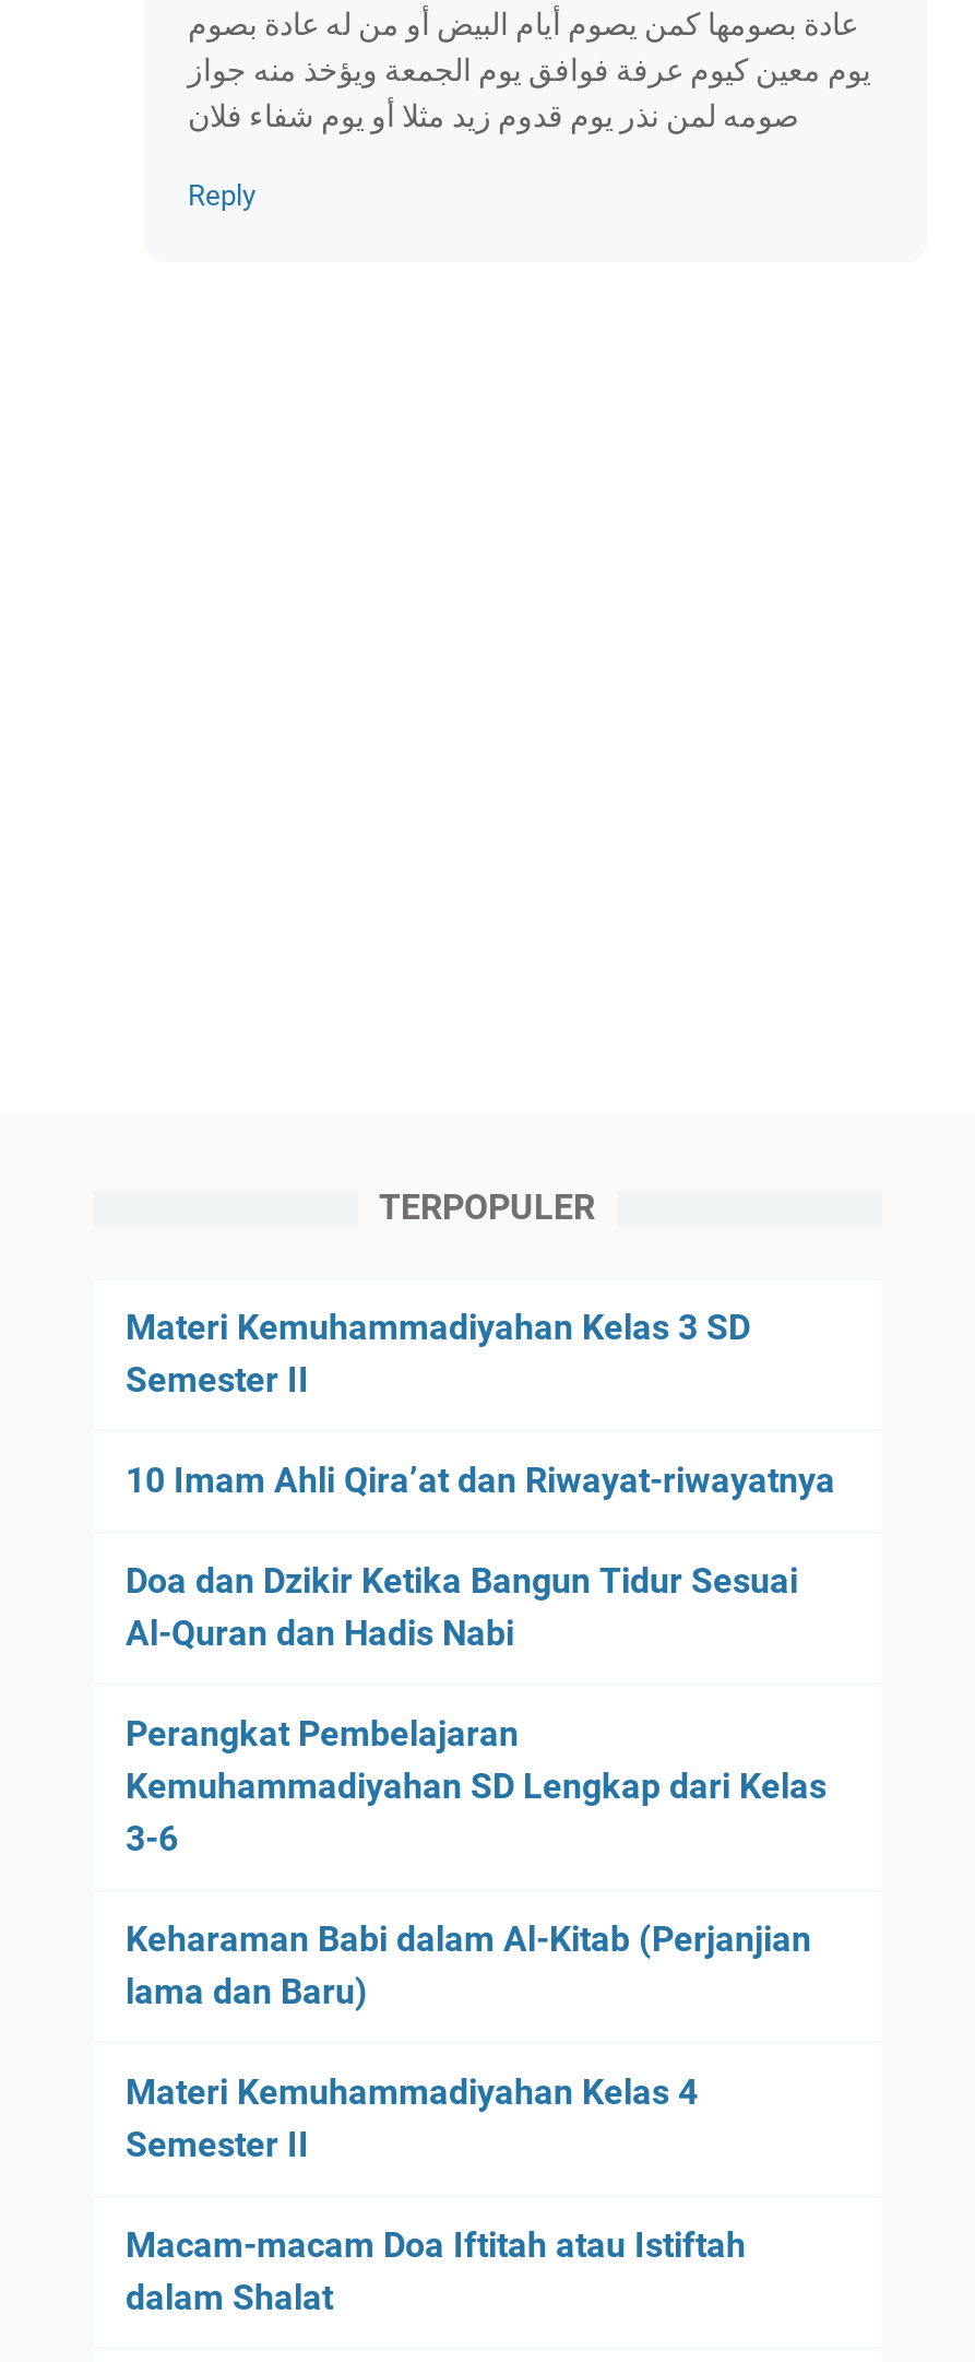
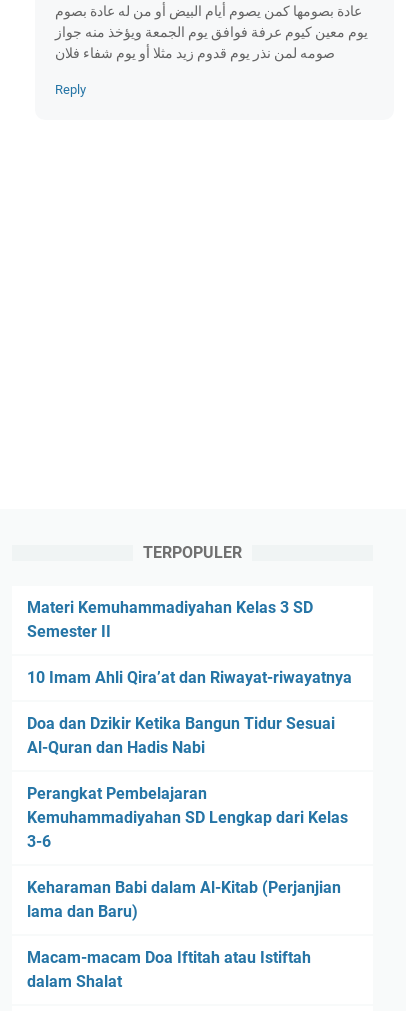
- Materi Kemuhammadiyahan Kelas 4
- Semester II
